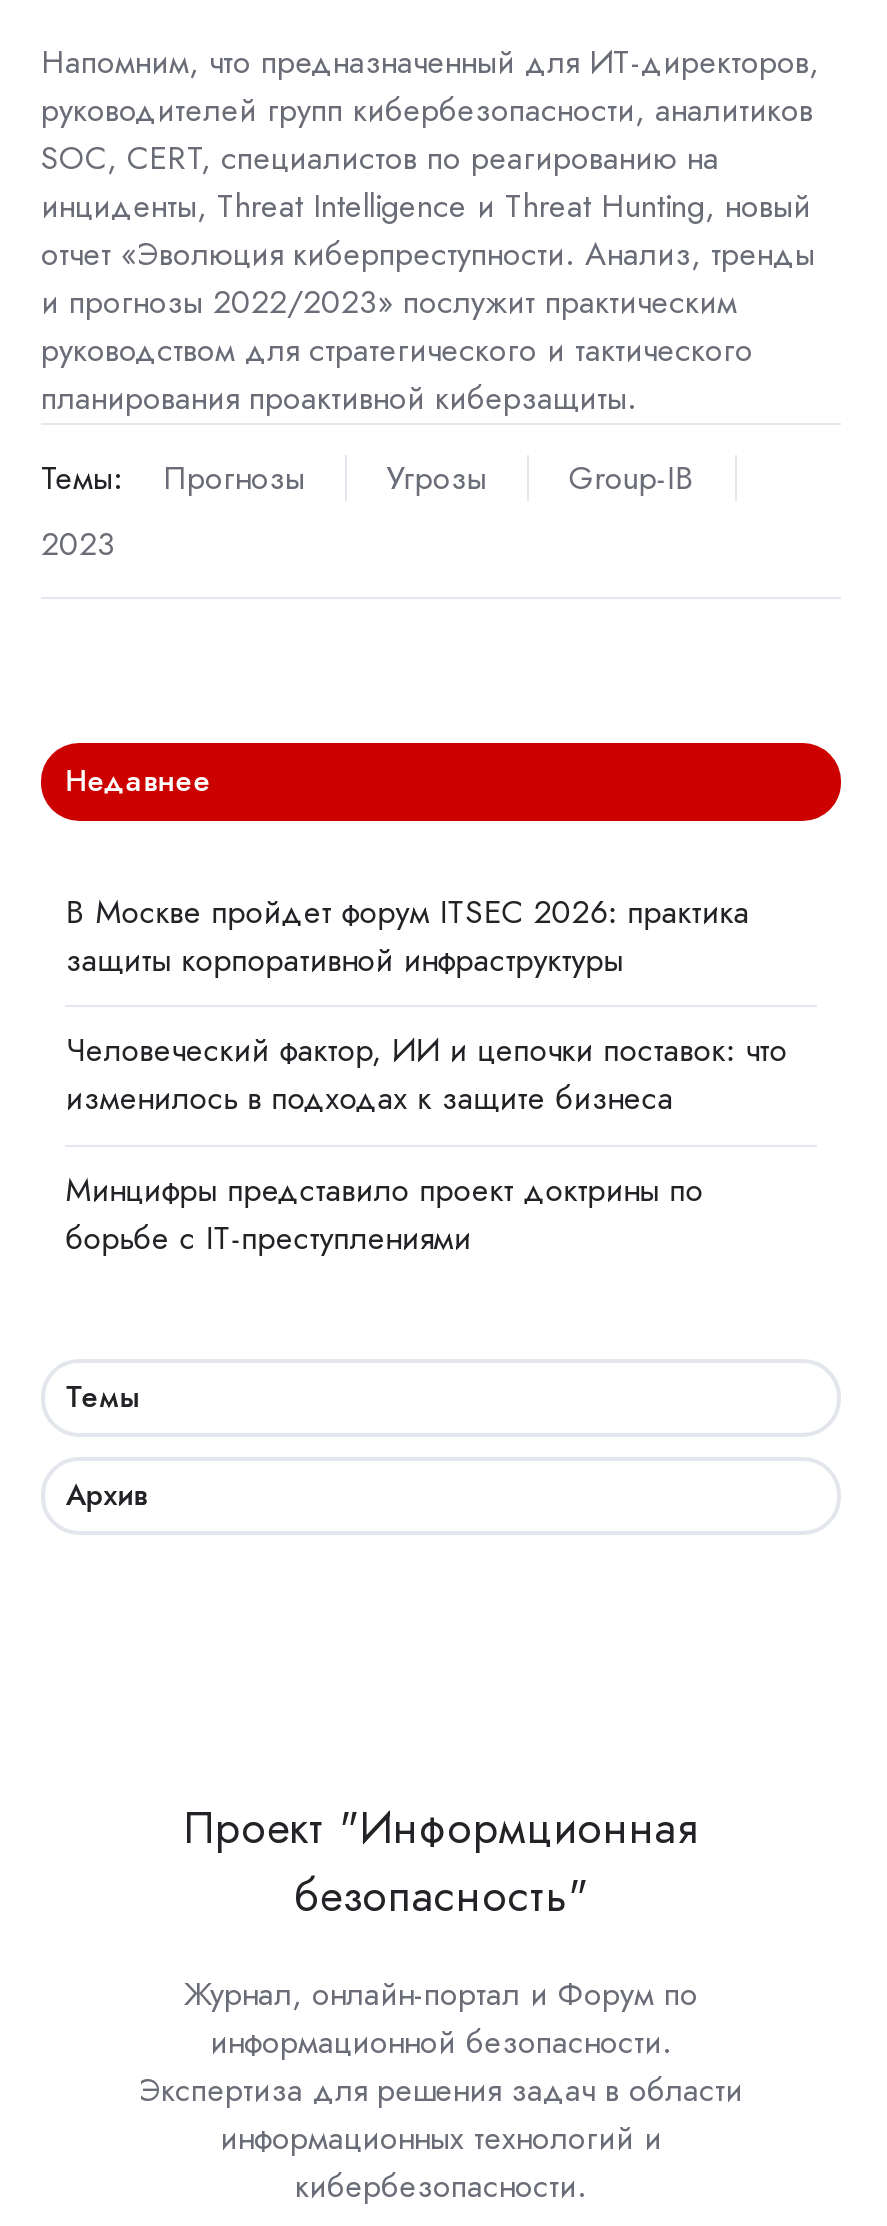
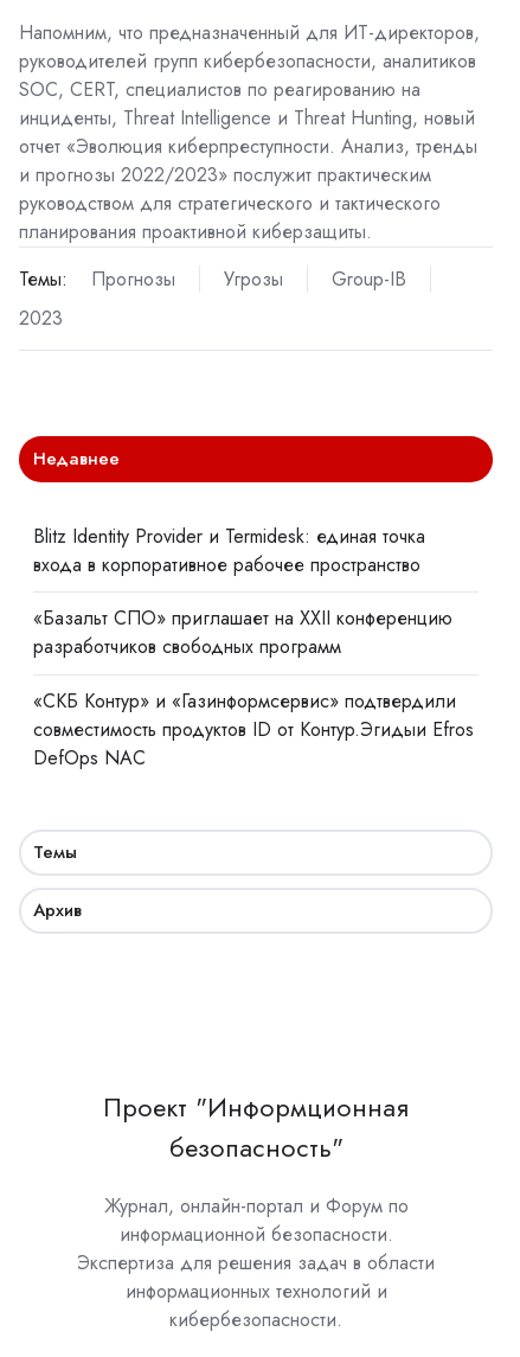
- В Москве пройдет форум ITSEC 2026: практика
- защиты корпоративной инфраструктуры
+ Blitz Identity Provider и Termidesk: единая точка
+ входа в корпоративное рабочее пространство

- Человеческий фактор, ИИ и цепочки поставок: что
- изменилось в подходах к защите бизнеса
+ «Базальт СПО» приглашает на XXII конференцию
+ разработчиков свободных программ

- Минцифры представило проект доктрины по
- борьбе с IT-преступлениями
+ «СКБ Контур» и «Газинформсервис» подтвердили
+ совместимость продуктов ID от Контур.Эгидыи Efros
+ DefOps NAC
